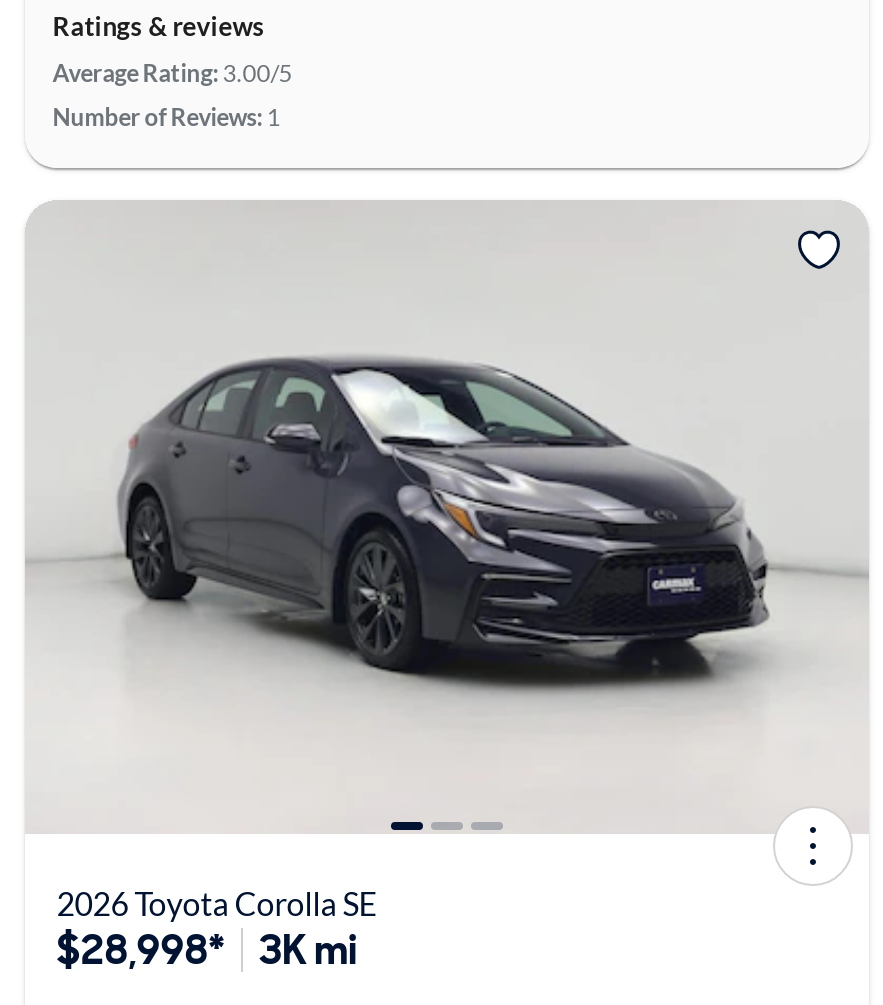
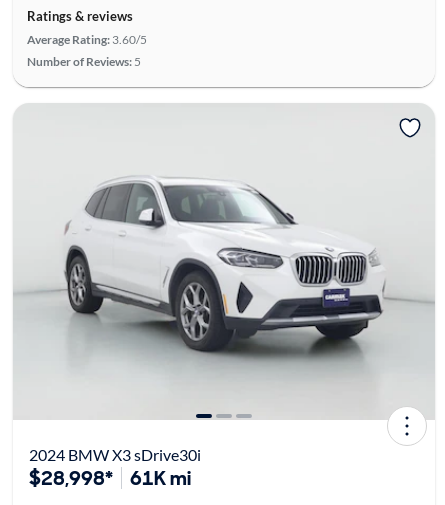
- Average Rating: 3.00/5
+ Average Rating: 3.60/5

- Number of Reviews: 1
+ Number of Reviews: 5

- [image]
+ [image]

- 2026 Toyota Corolla SE
+ 2024 BMW X3 sDrive30i

- $28,998* 3K mi
+ $28,998* 61K mi
